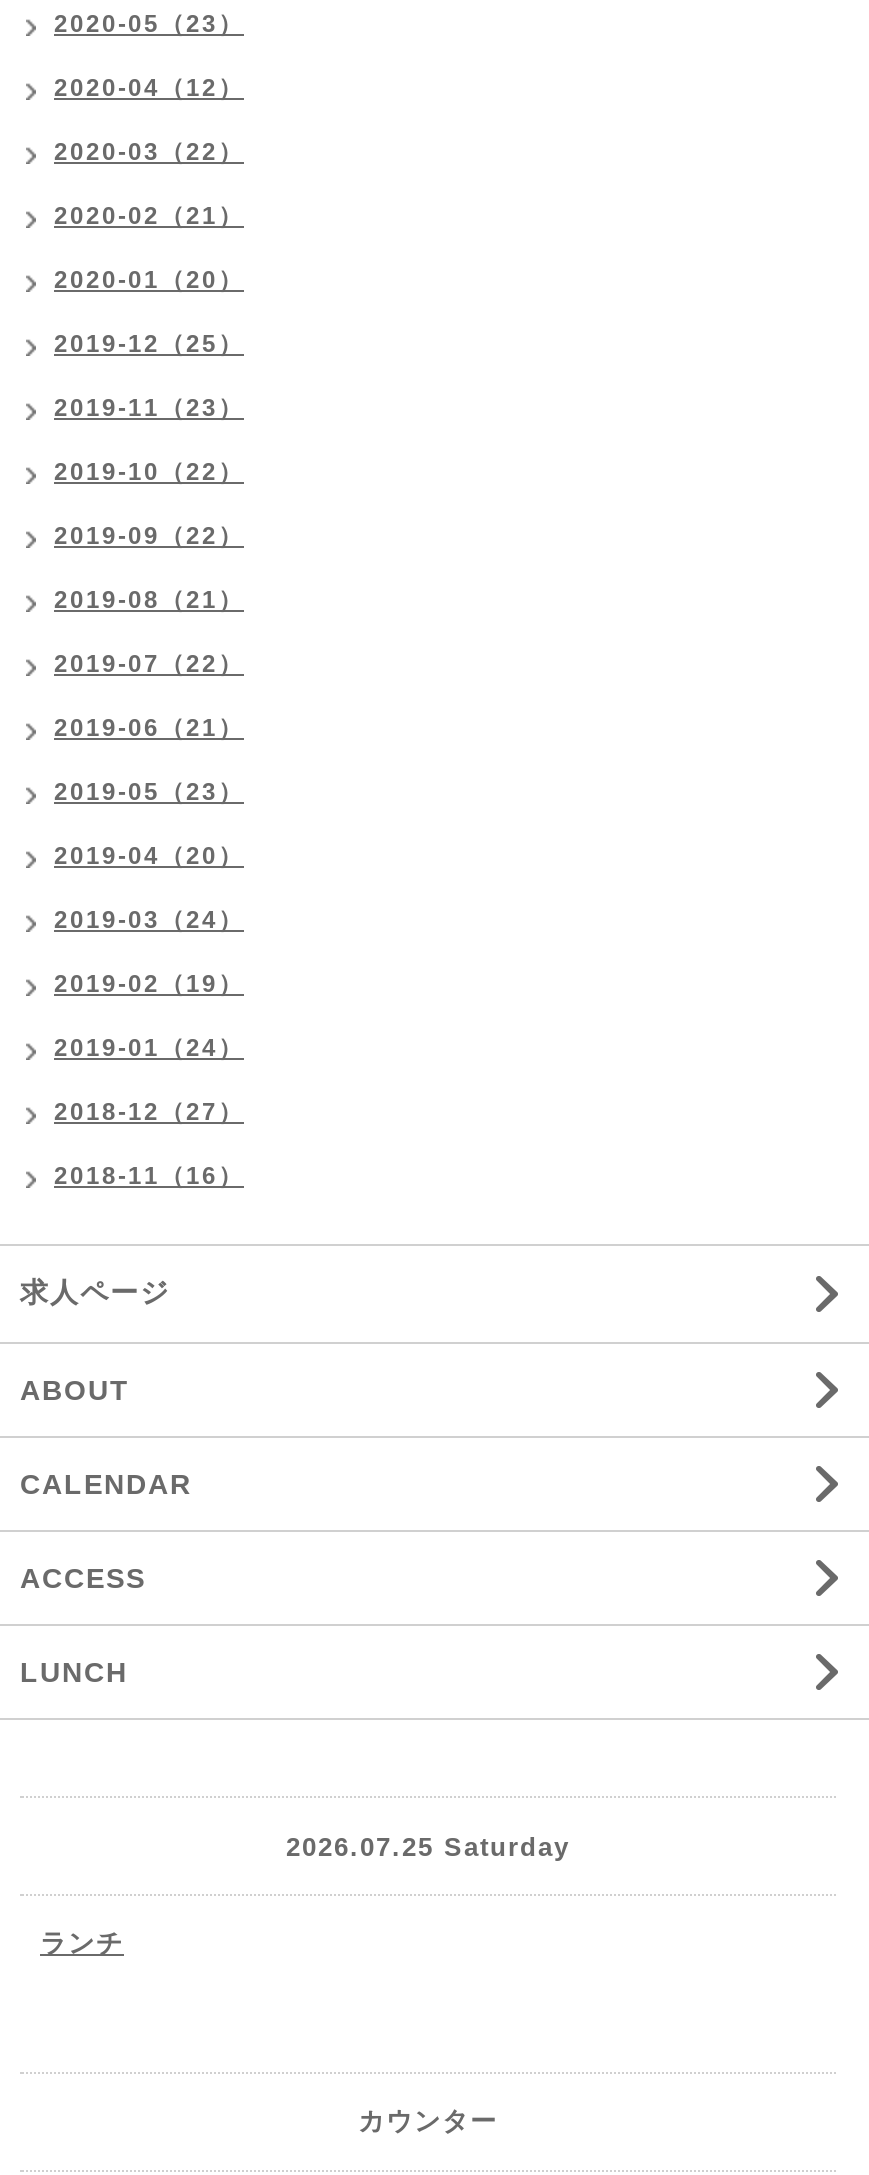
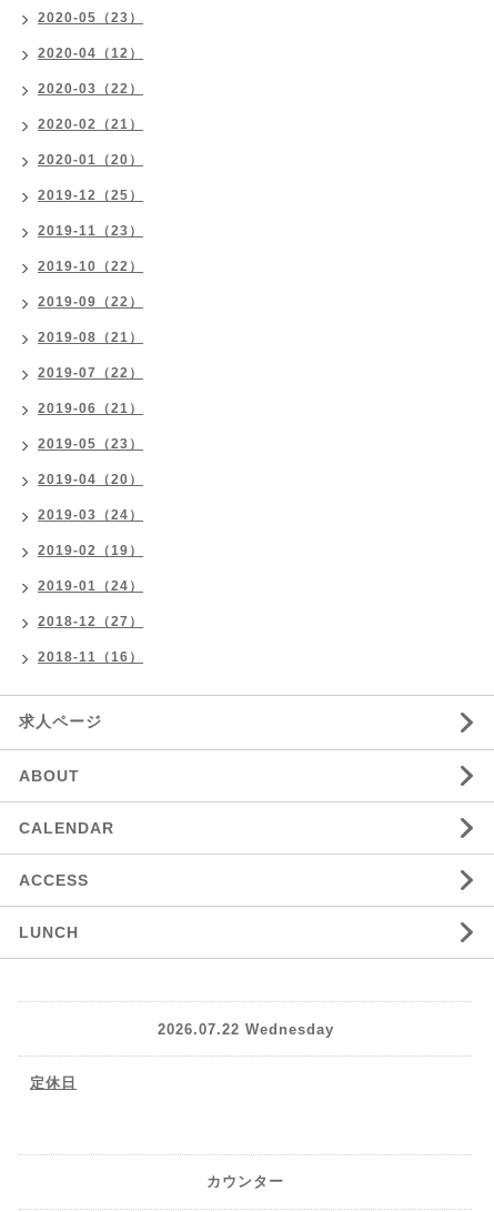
- 2026.07.25 Saturday
+ 2026.07.22 Wednesday

- ランチ
+ 定休日
